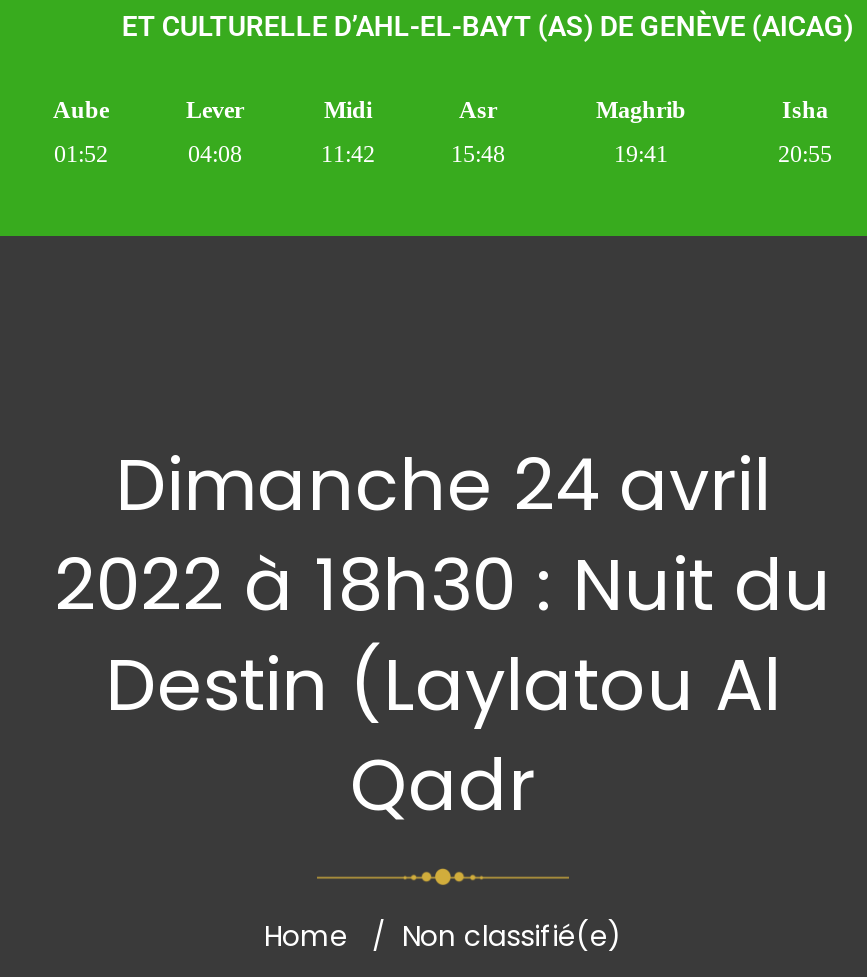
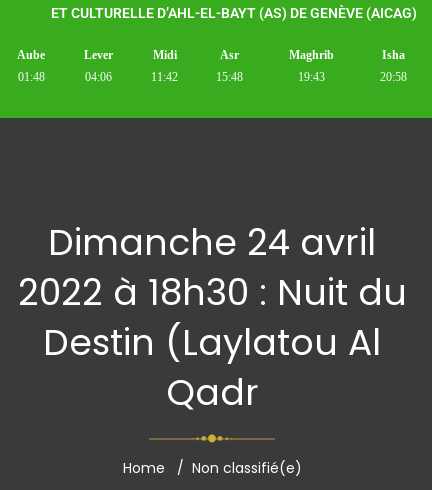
- 01:52
+ 01:48

- 04:08
+ 04:06

- 19:41
+ 19:43

- 20:55
+ 20:58
